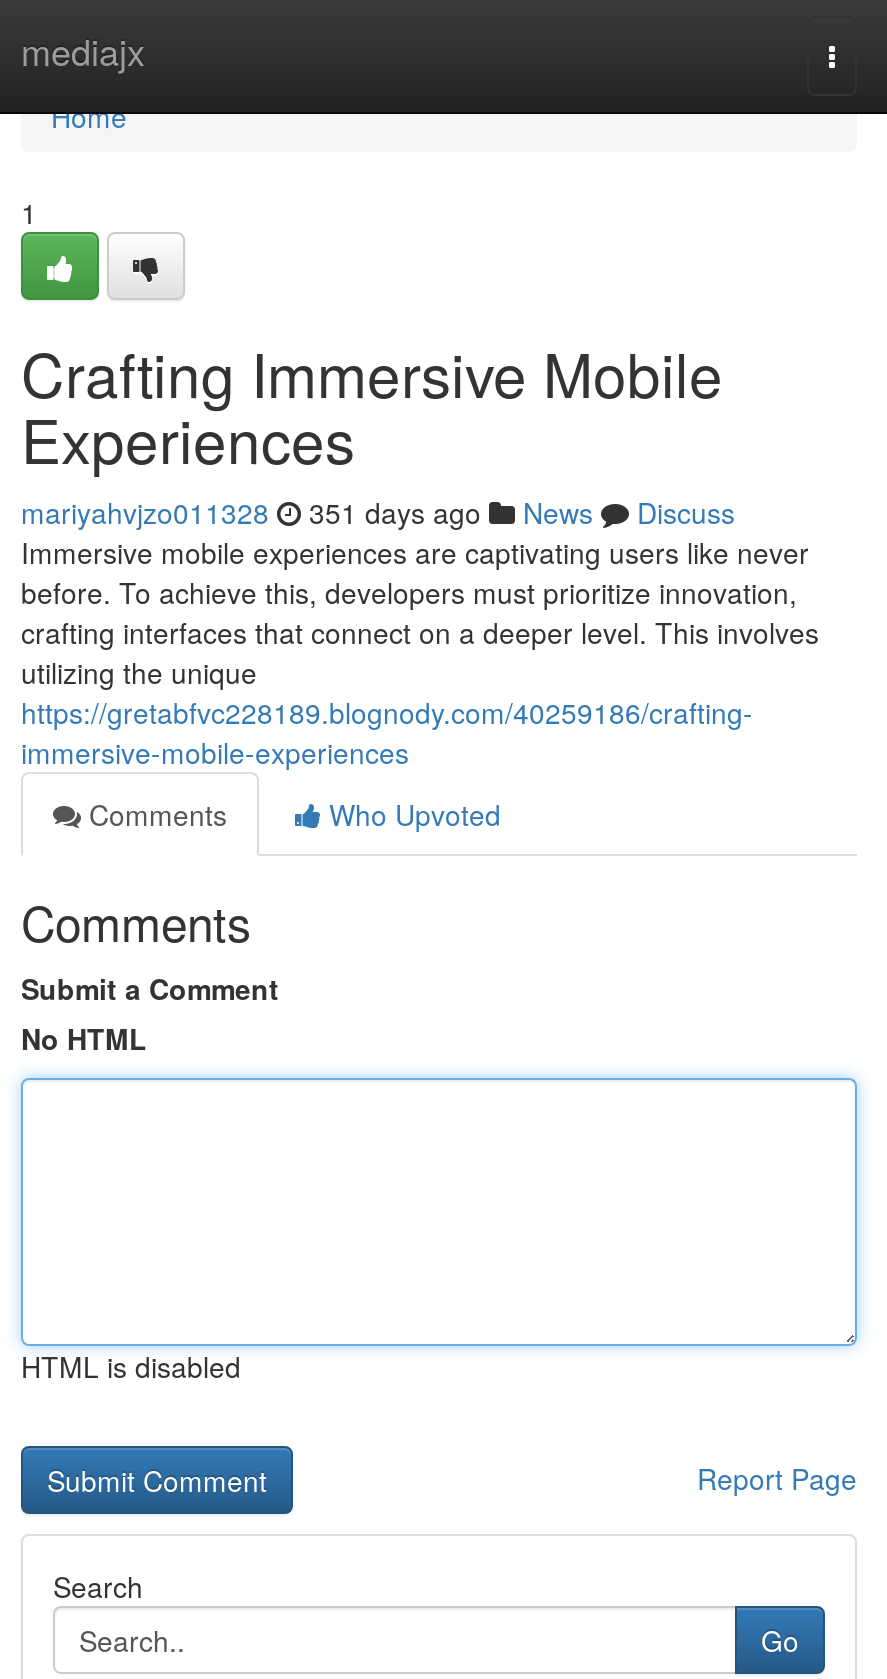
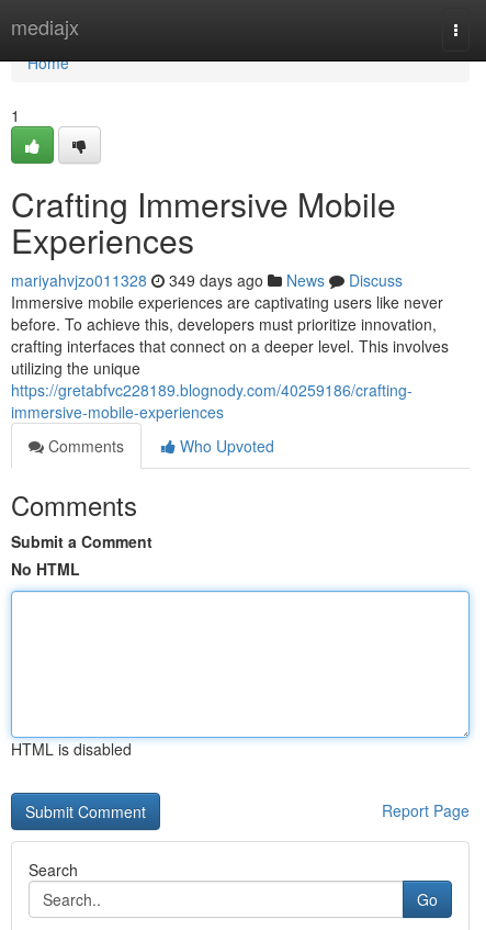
- mariyahvjzo011328 351 days ago News Discuss
+ mariyahvjzo011328 349 days ago News Discuss
